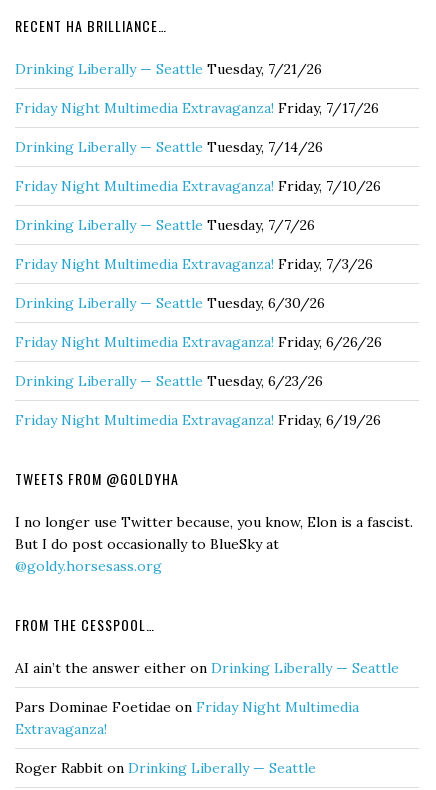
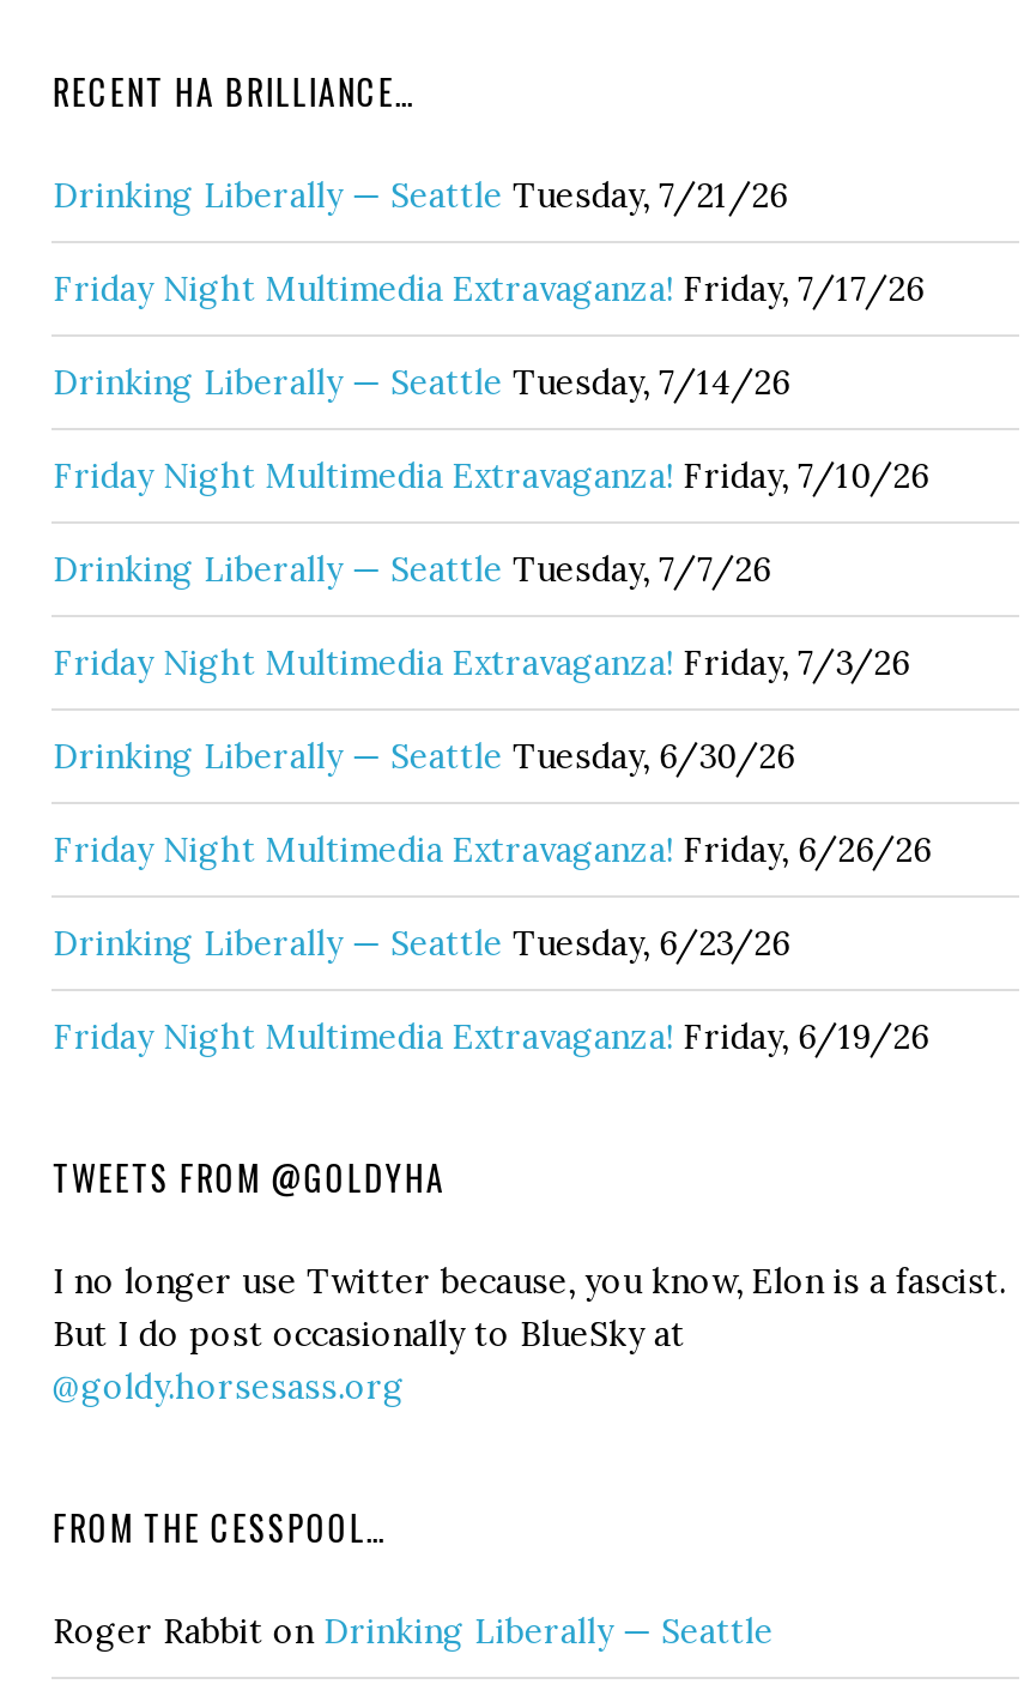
- AI ain’t the answer either on Drinking Liberally — Seattle
- Pars Dominae Foetidae on Friday Night Multimedia
- Extravaganza!
